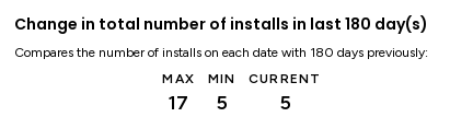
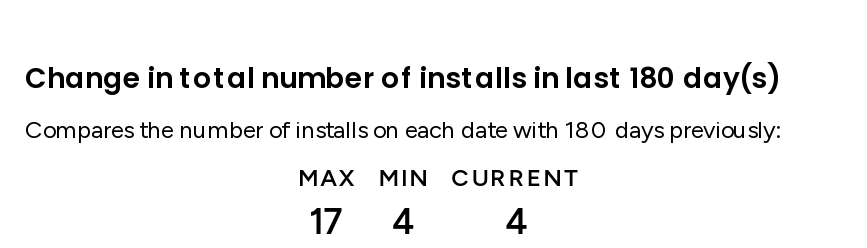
- 17 5
+ 17 4

- 5
+ 4
